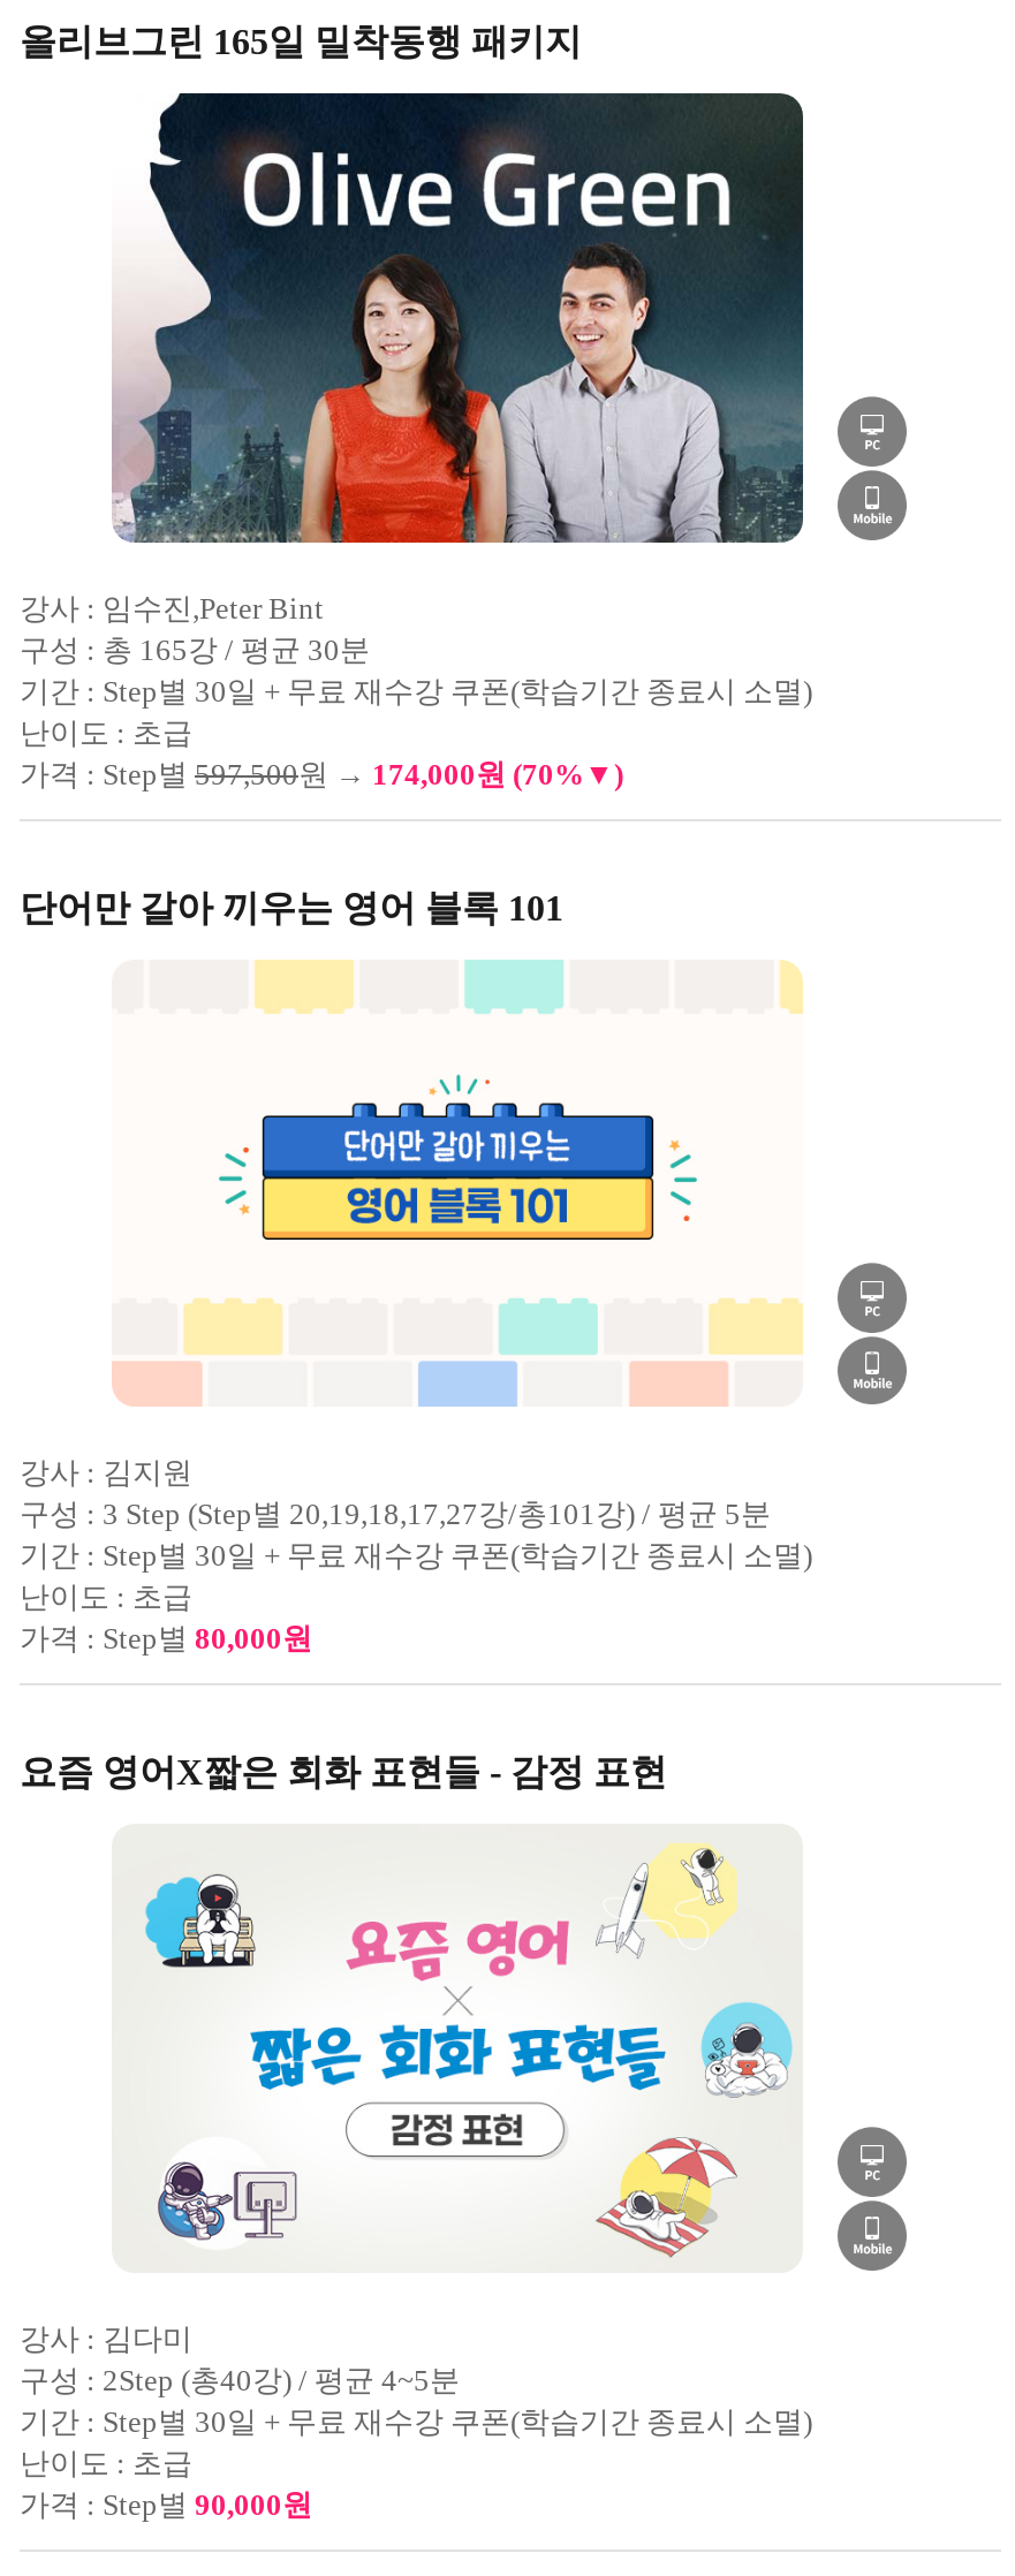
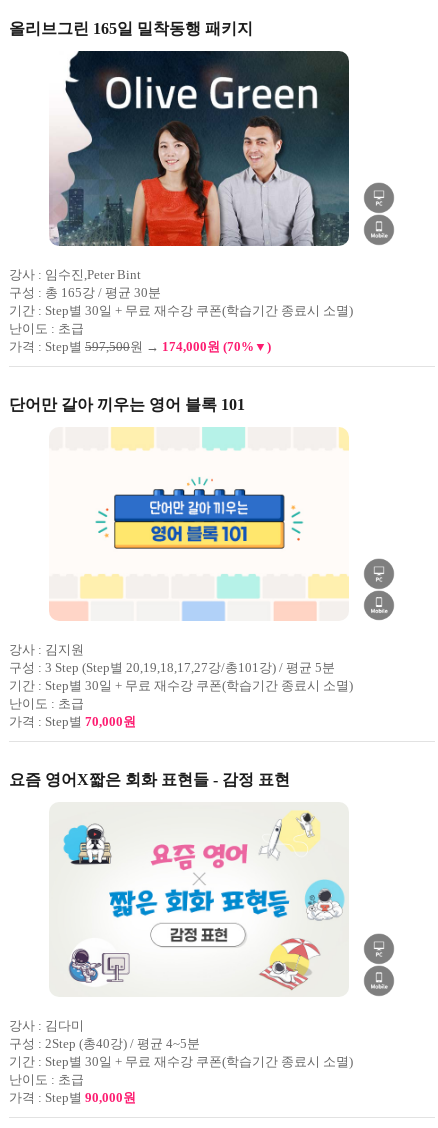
- 가격 : Step별 80,000원
+ 가격 : Step별 70,000원
